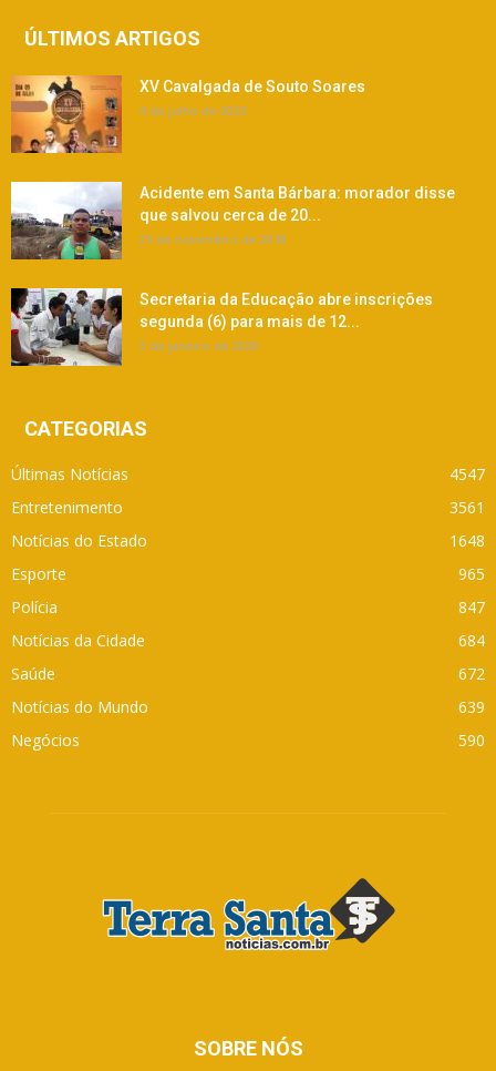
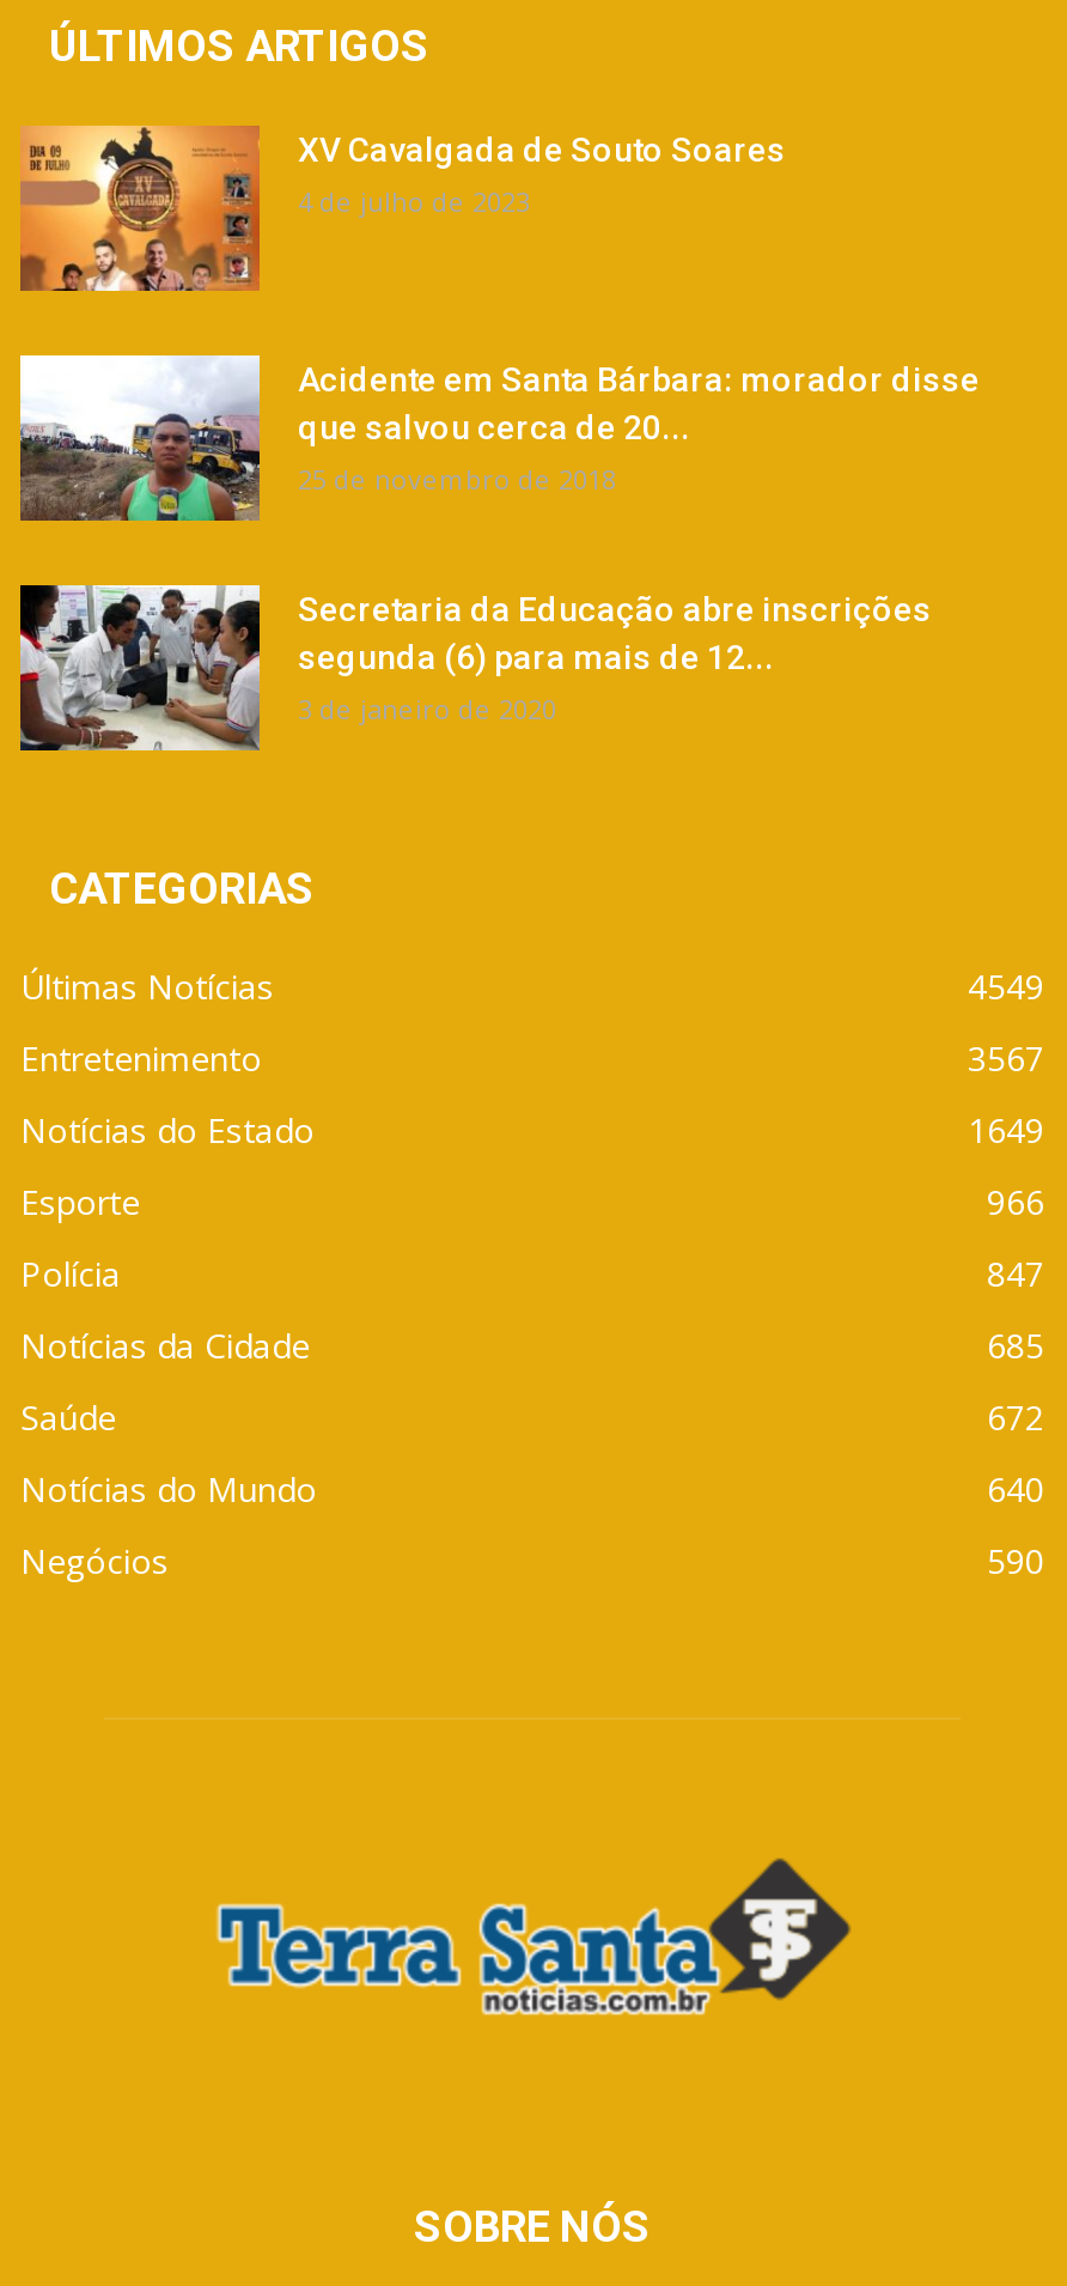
- 4547
+ 4549

- 3561
+ 3567

- 1648
+ 1649

- 965
+ 966

- 684
+ 685

- 639
+ 640
